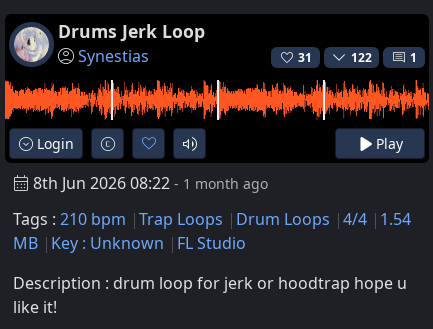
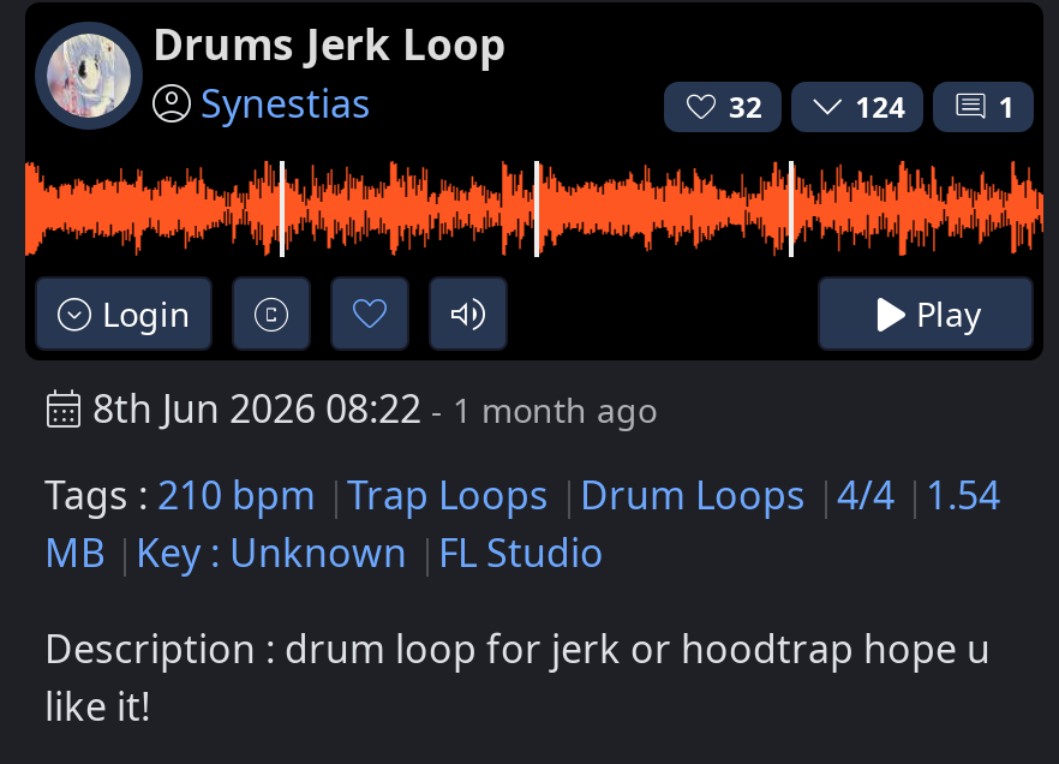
- 31
+ 32

- 122
+ 124
